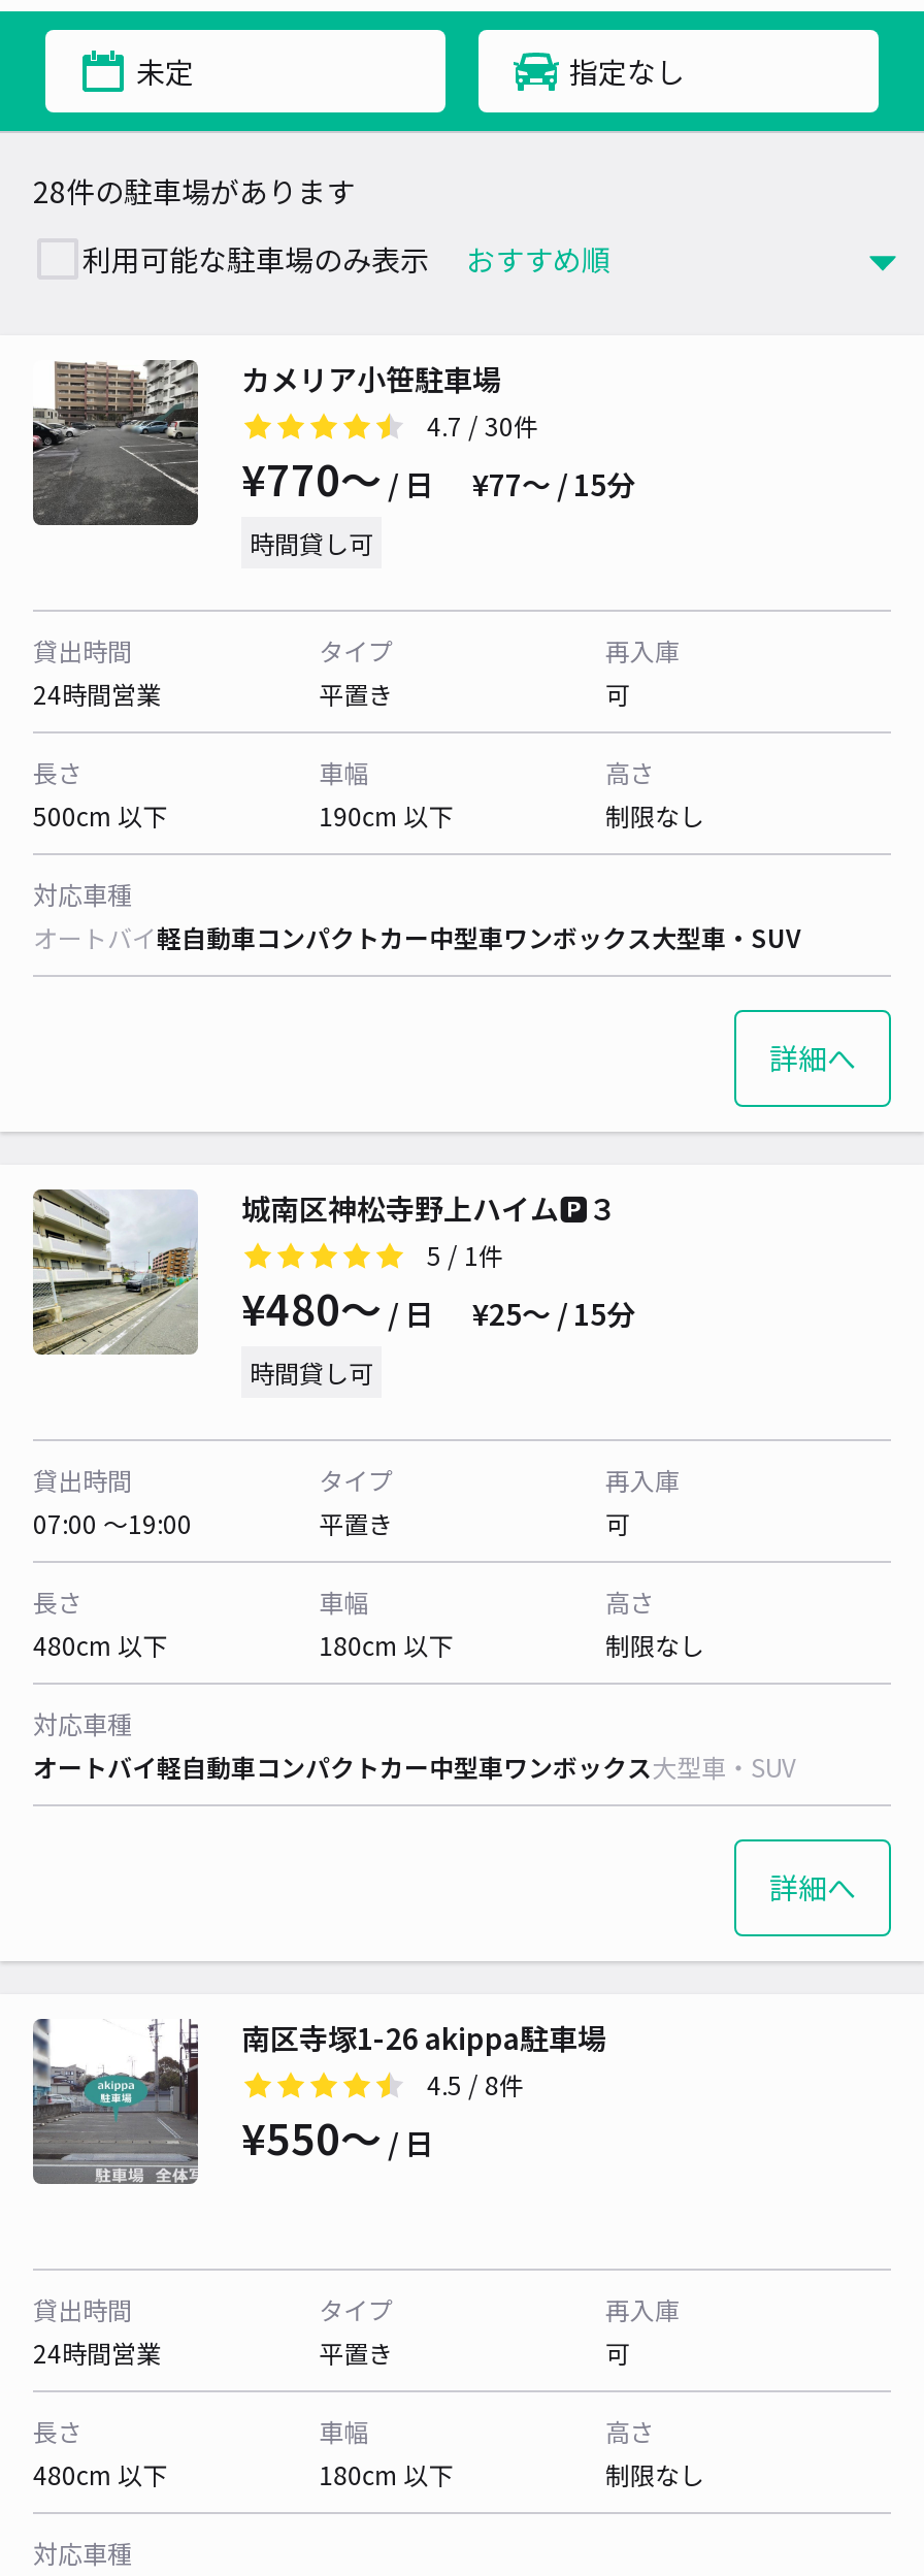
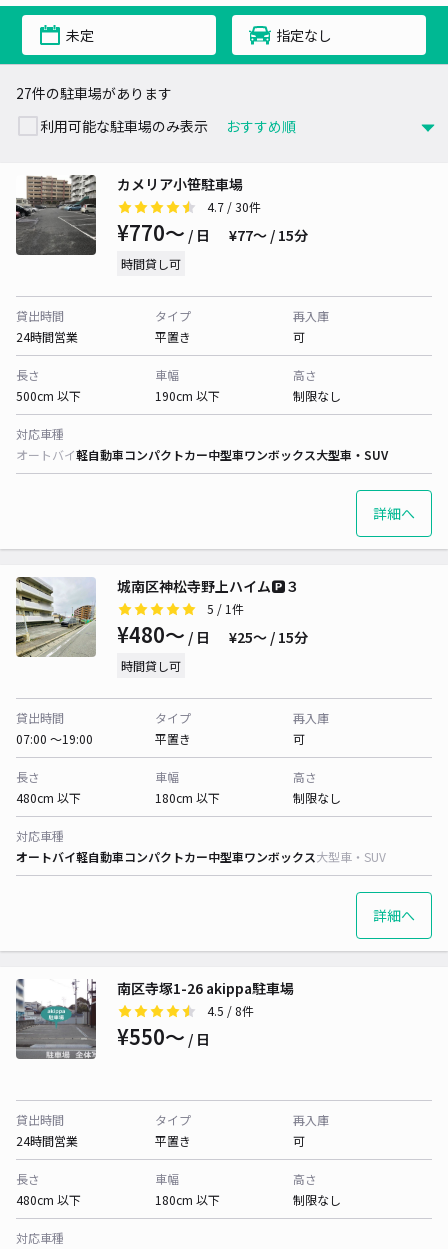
- 28件の駐車場があります
+ 27件の駐車場があります
